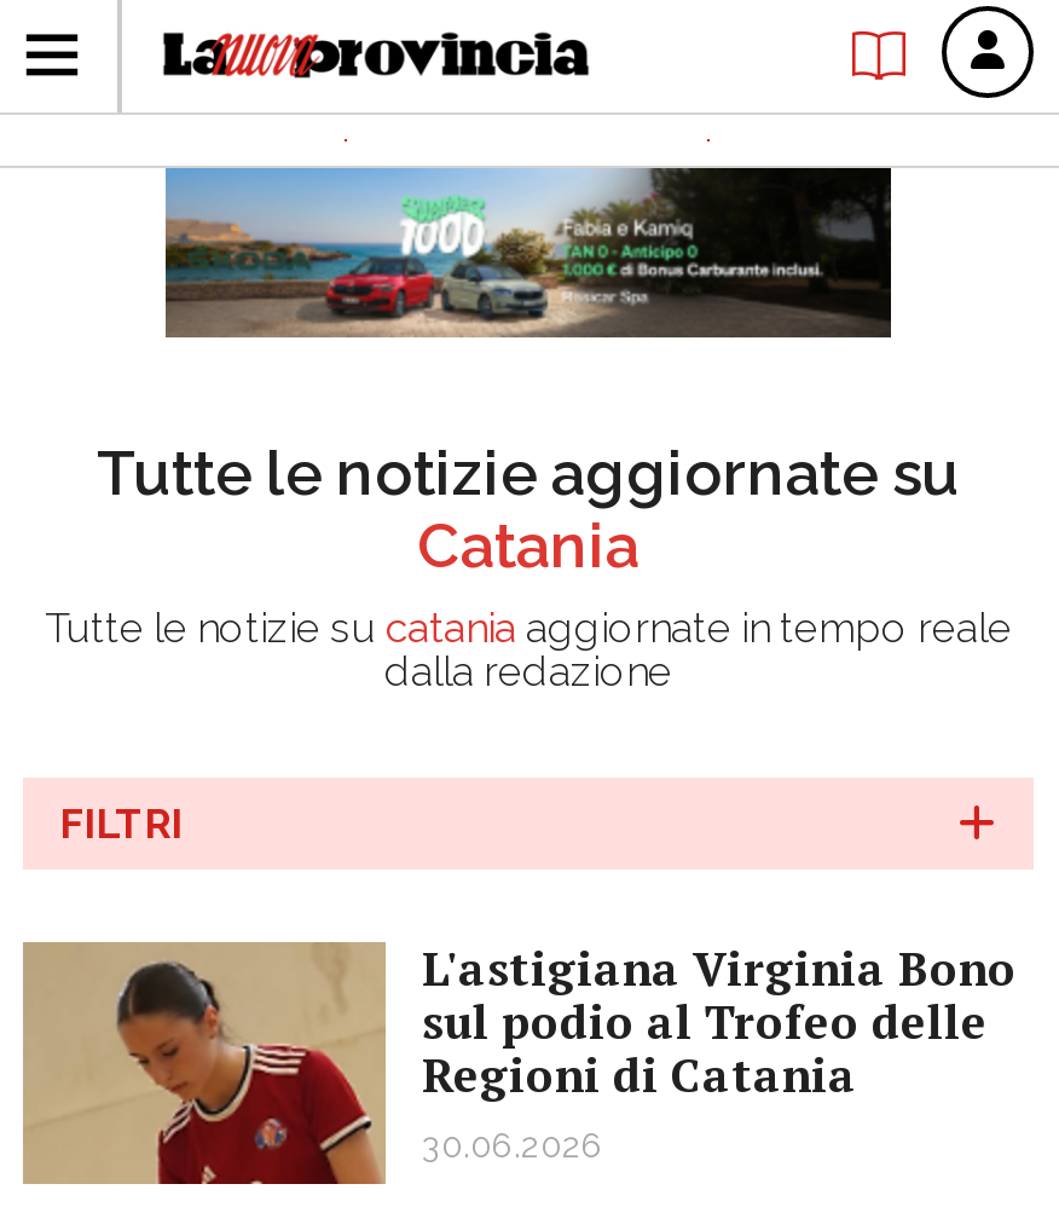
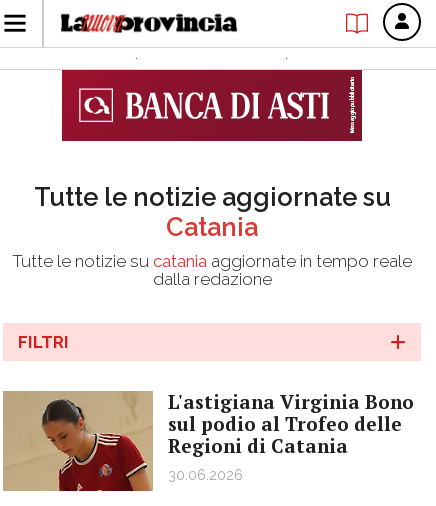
- [image]
+ [image]
